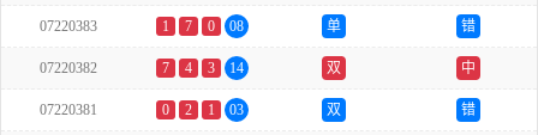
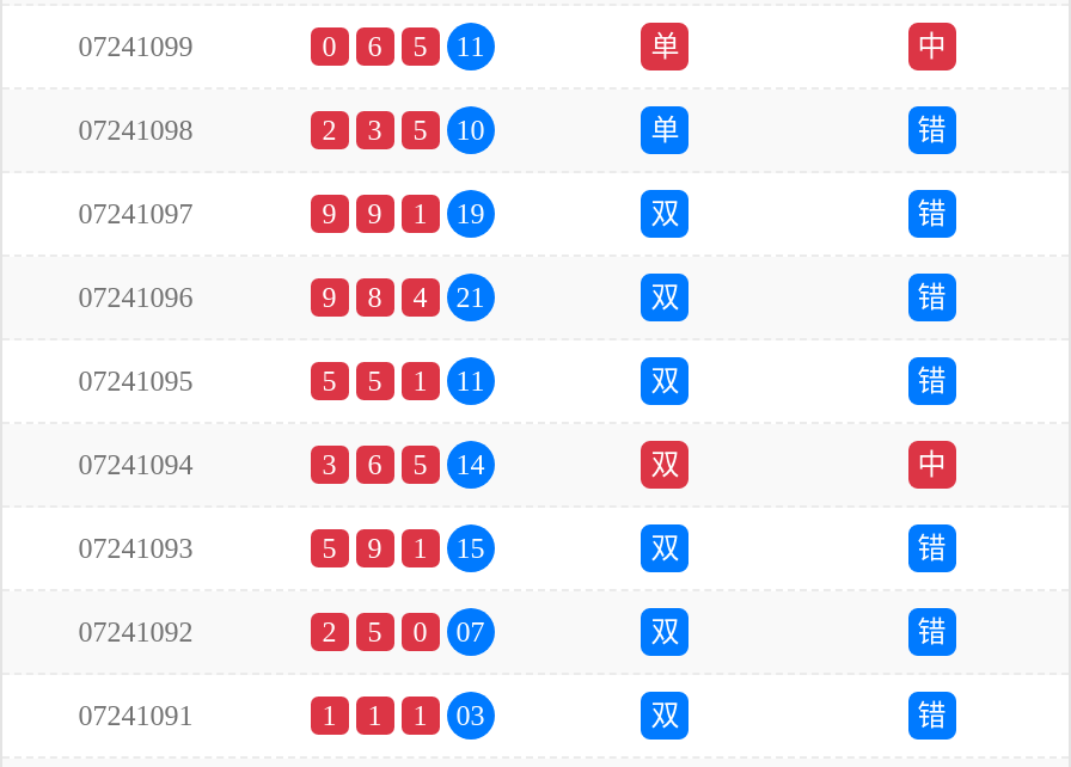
- 07220383
- 1
- 7
+ 07241099

- 08
+ 6
+ 5
+ 11
+ 单
+ 中
+ 07241098
+ 2
+ 3
+ 5
+ 10

- 07220382
- 7
+ 07241097
+ 9
+ 9
+ 1
+ 19
+ 双
+ 错
+ 07241096
+ 9
+ 8

+ 21
+ 双
+ 错
+ 07241095
+ 5
+ 5
+ 1
+ 11
+ 双
+ 错
+ 07241094

+ 6
+ 5

- 07220381
+ 07241093
+ 5
+ 9
+ 1
+ 15
+ 双
+ 错
+ 07241092
+ 2
+ 5

- 2
+ 07
+ 双
+ 错
+ 07241091
+ 1
+ 1
